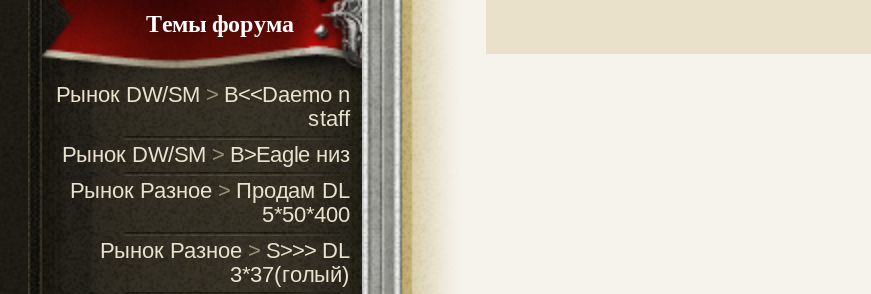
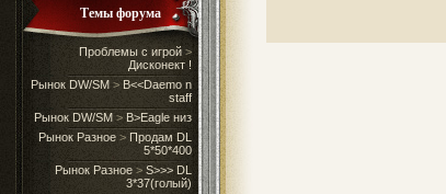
+ Проблемы с игрой >
+ Дисконект !
